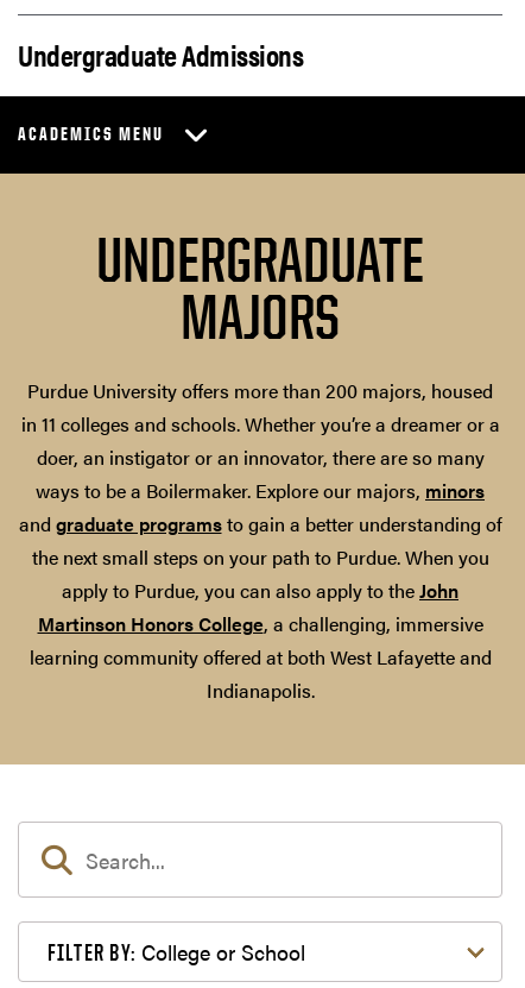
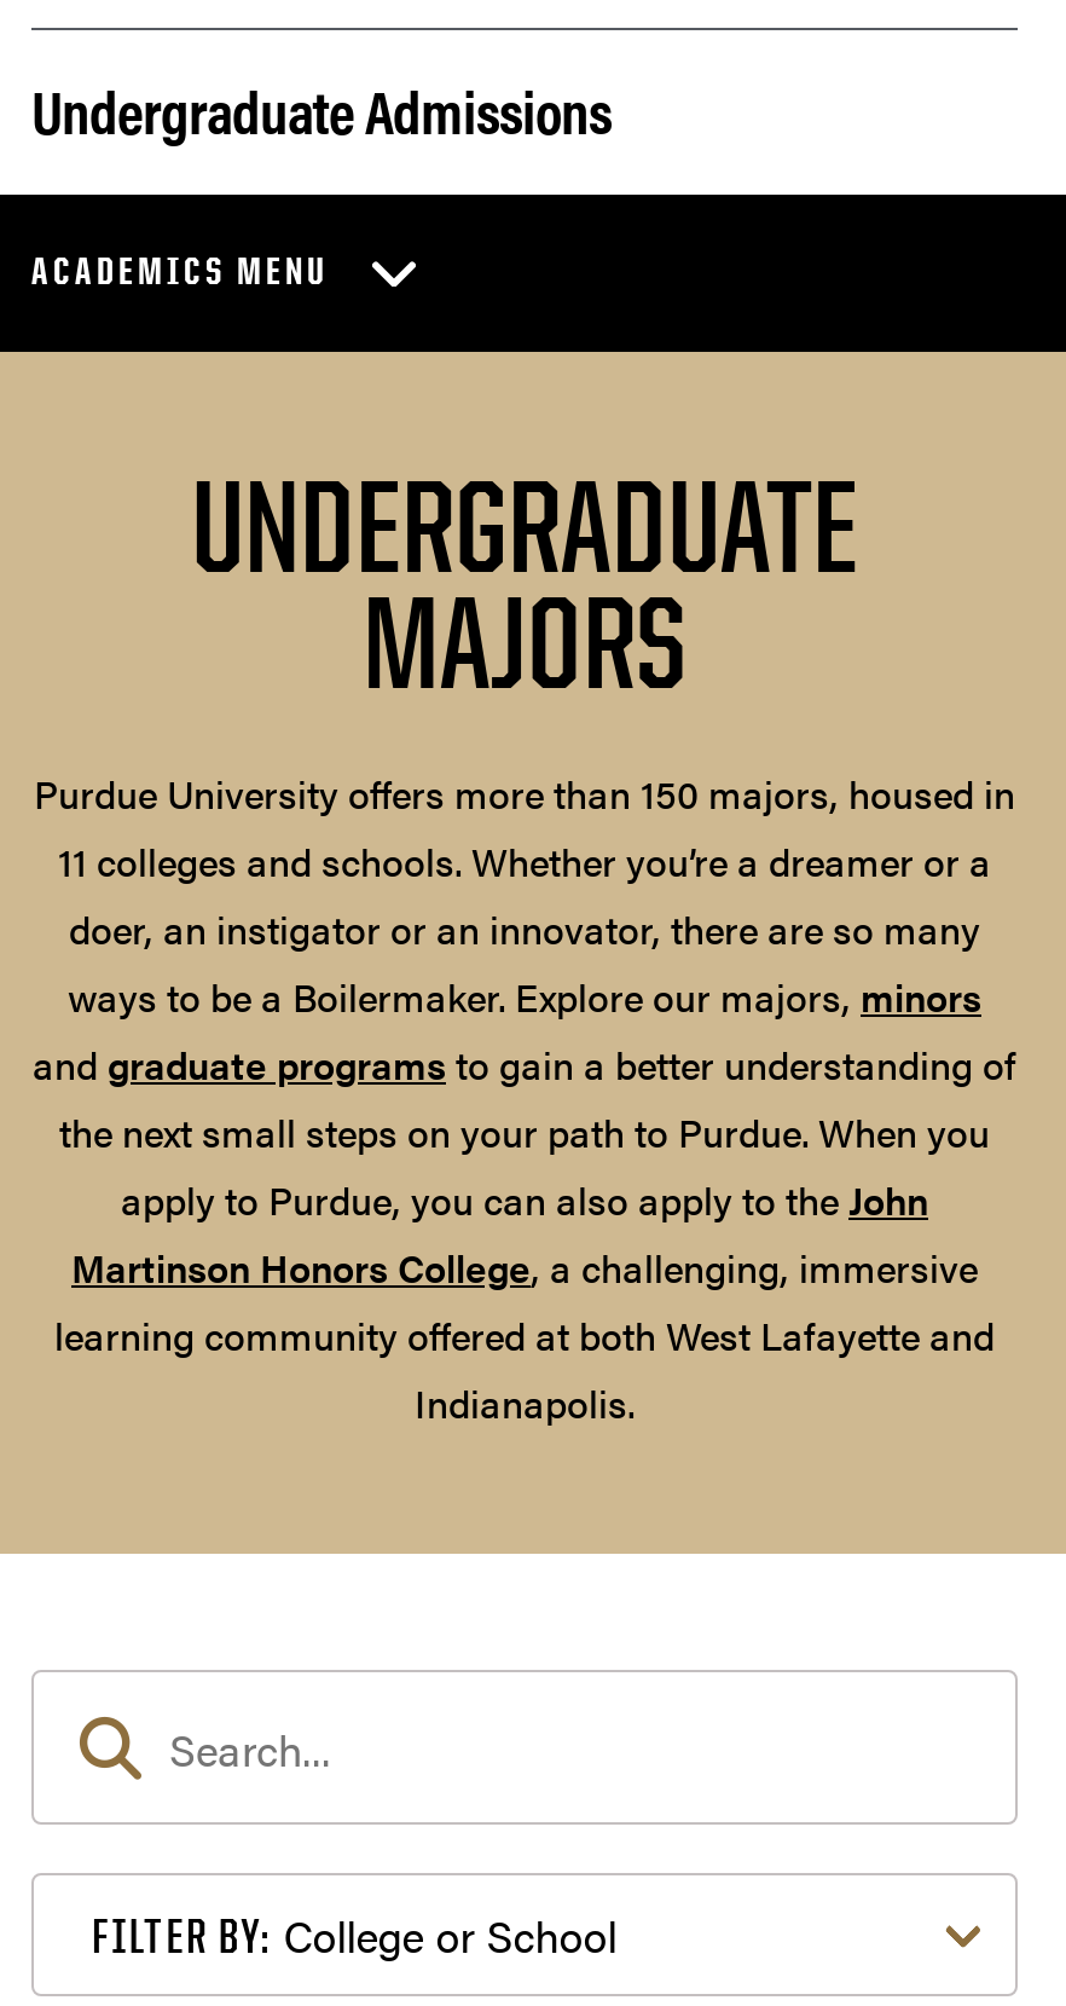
- Purdue University offers more than 200 majors, housed
- in 11 colleges and schools. Whether you’re a dreamer or a
+ Purdue University offers more than 150 majors, housed in
+ 11 colleges and schools. Whether you’re a dreamer or a
